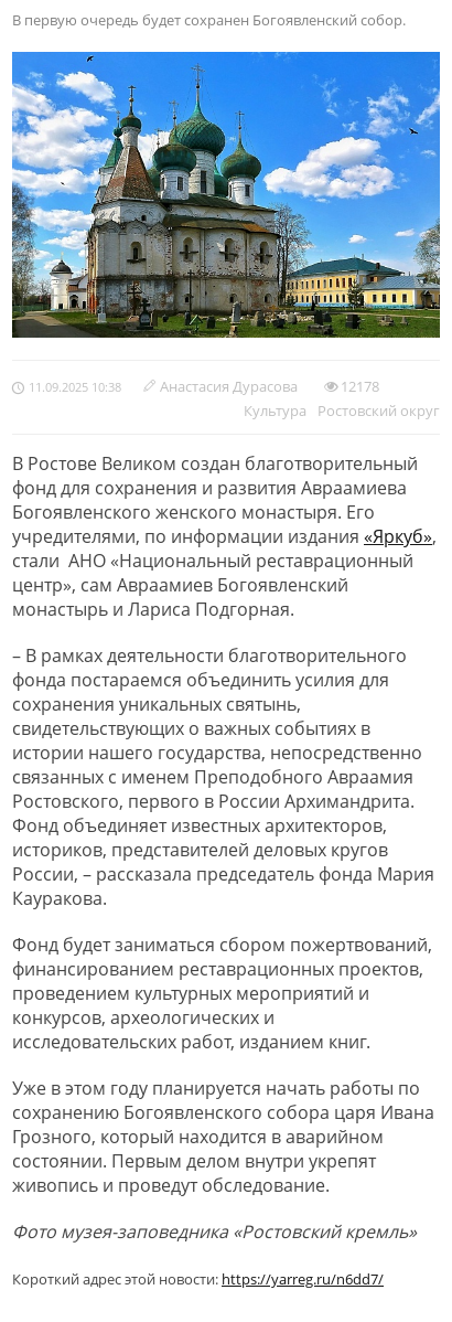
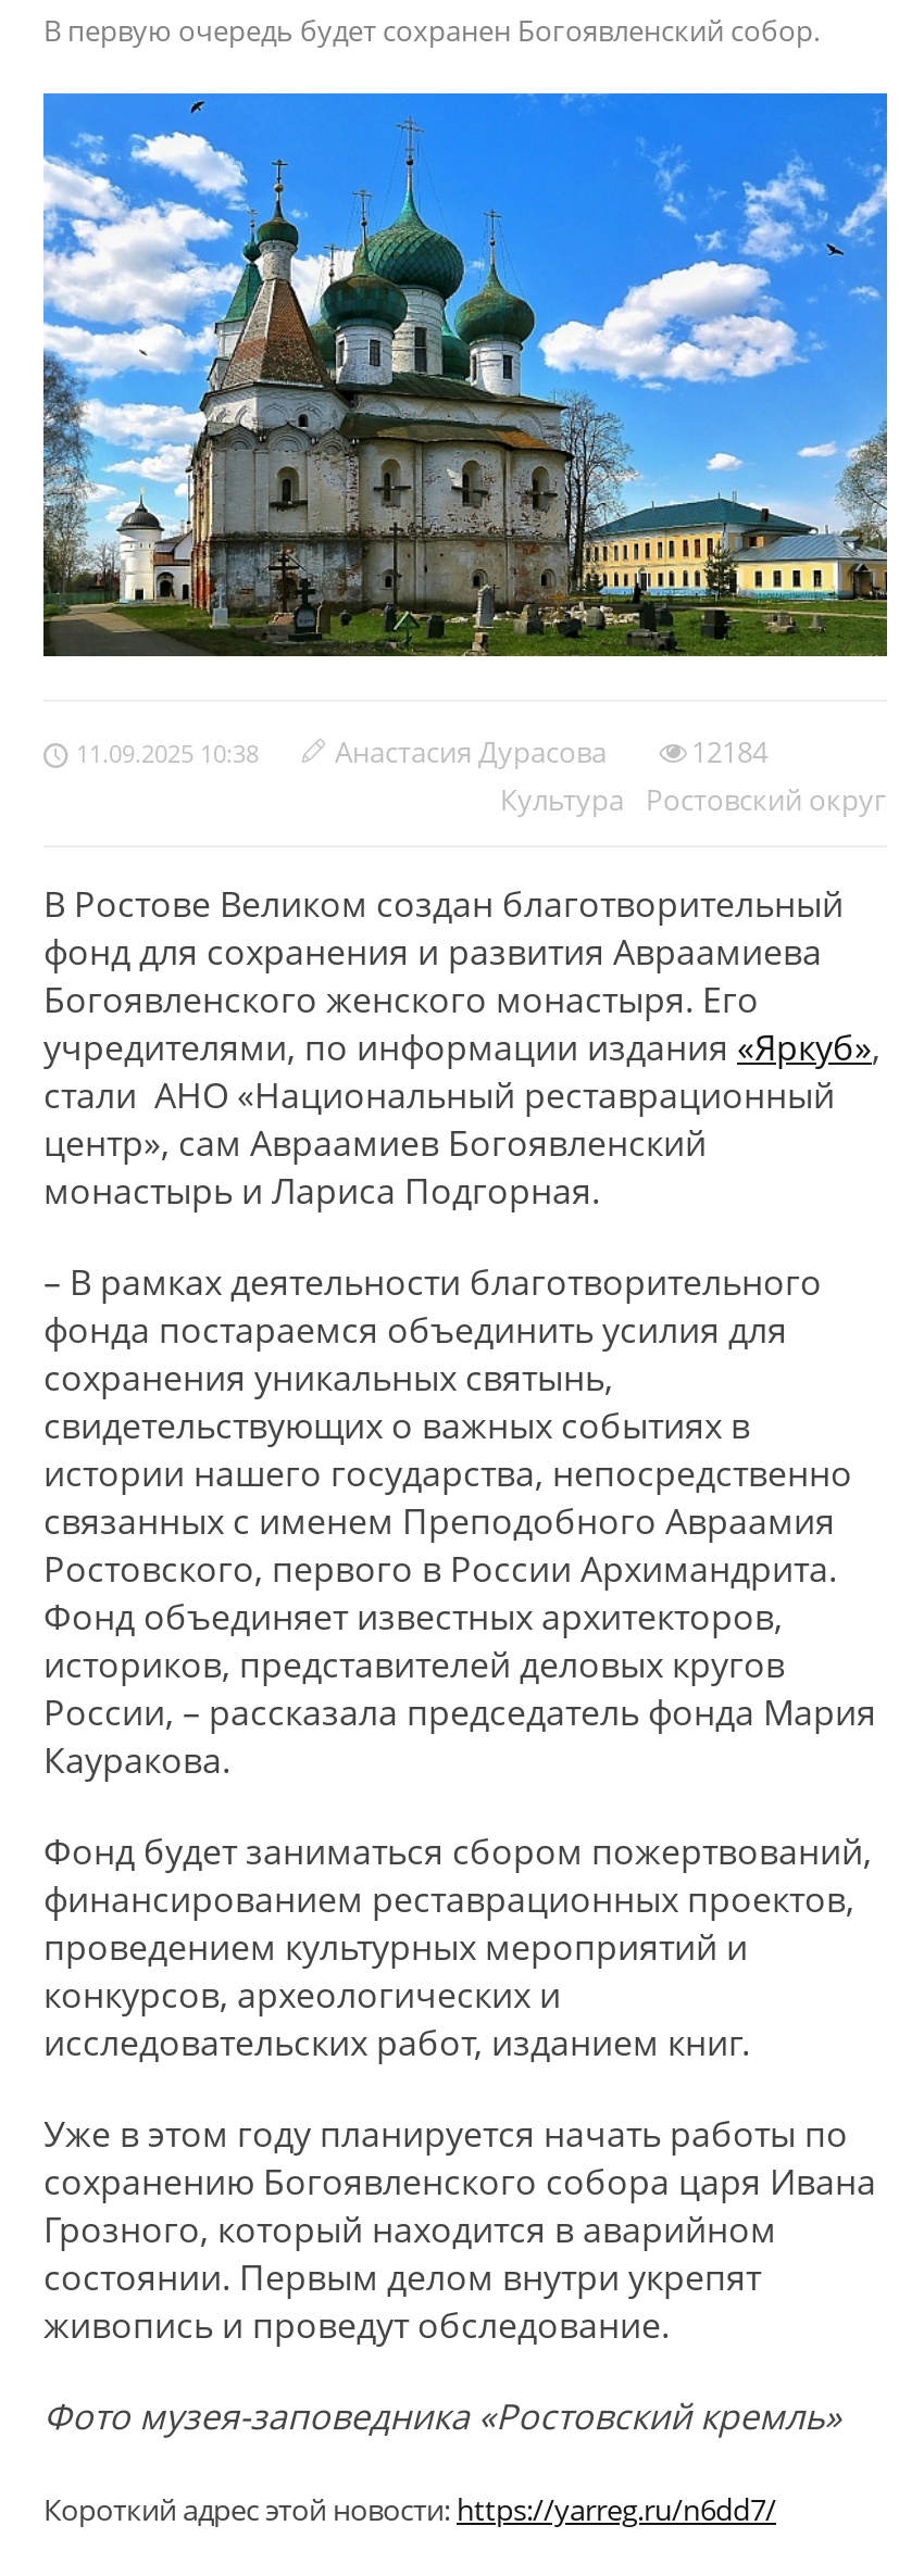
- 12178
+ 12184
